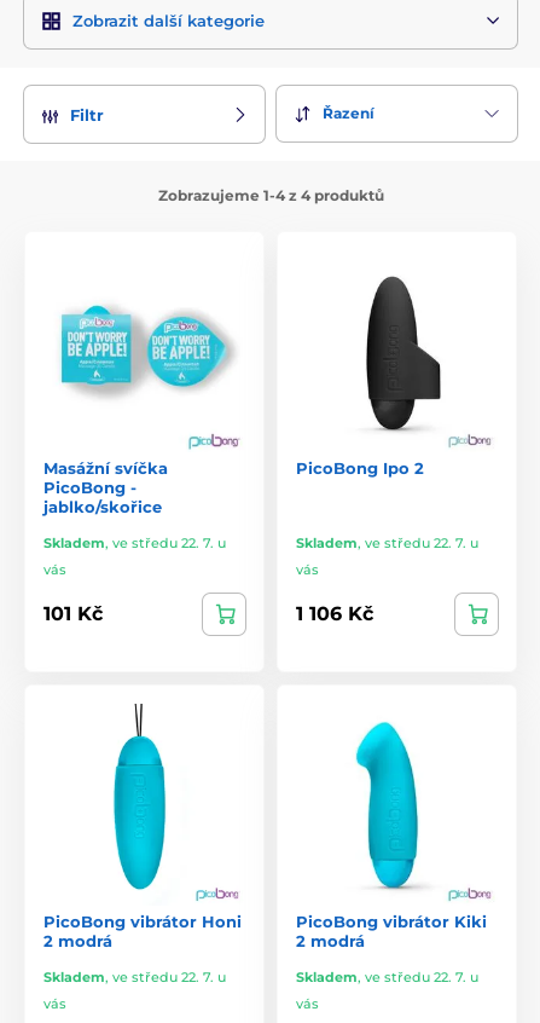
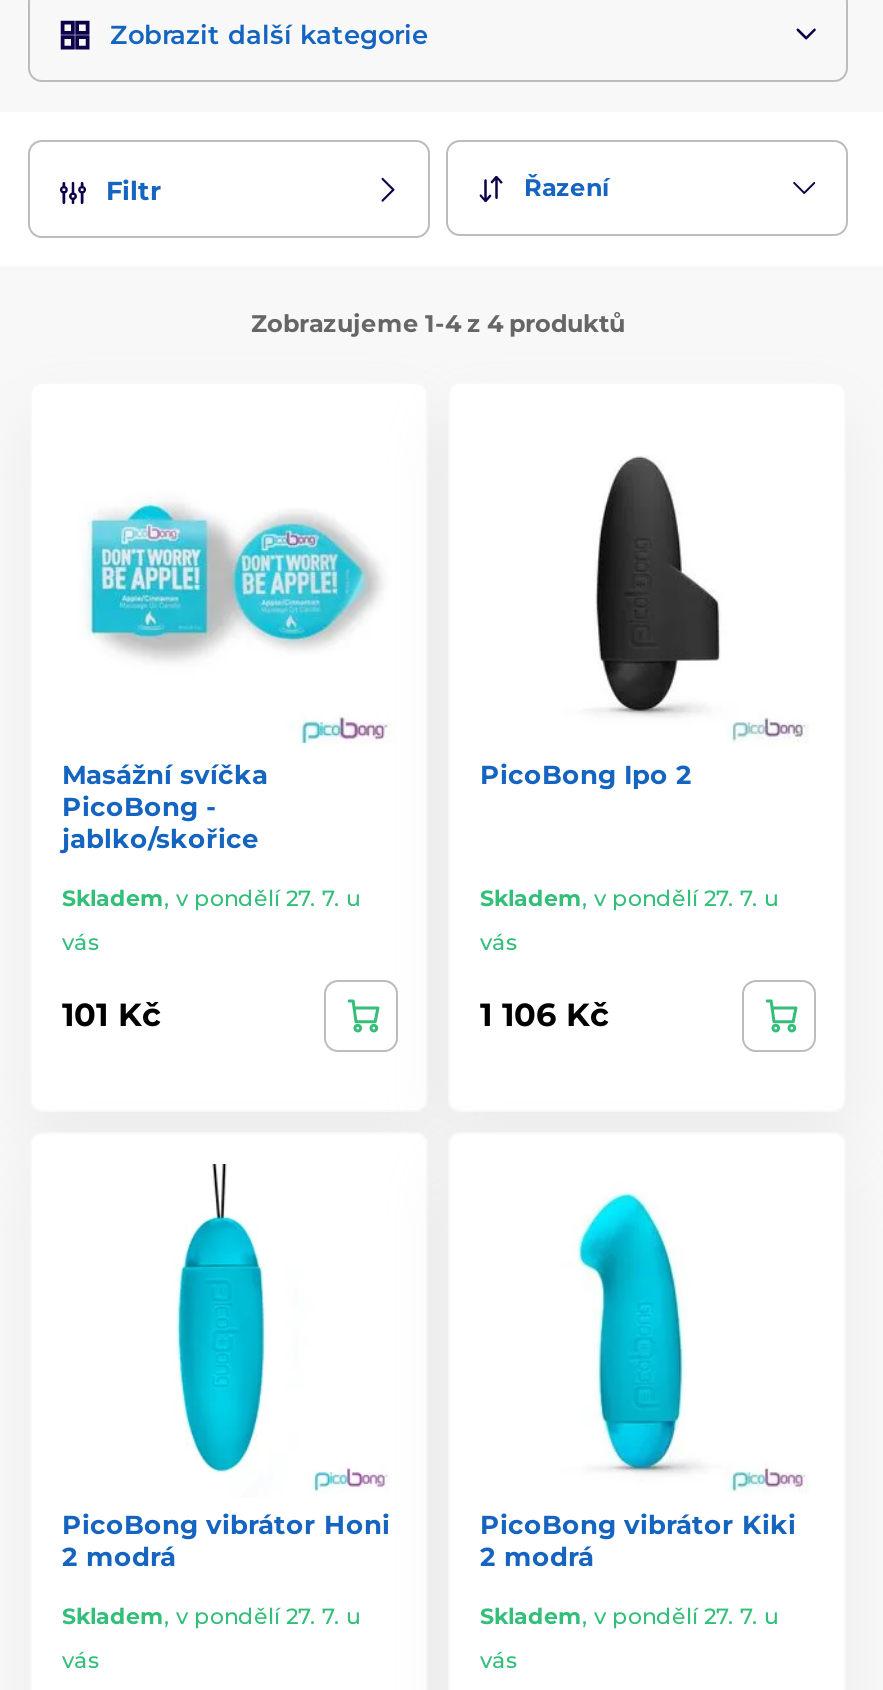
- Skladem, ve středu 22. 7. u
+ Skladem, v pondělí 27. 7. u

- Skladem, ve středu 22. 7. u
+ Skladem, v pondělí 27. 7. u

- Skladem, ve středu 22. 7. u
+ Skladem, v pondělí 27. 7. u

- Skladem, ve středu 22. 7. u
+ Skladem, v pondělí 27. 7. u
